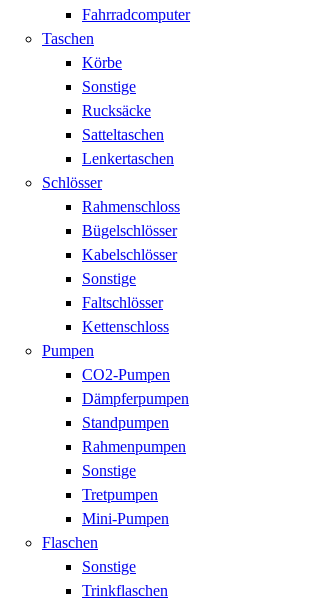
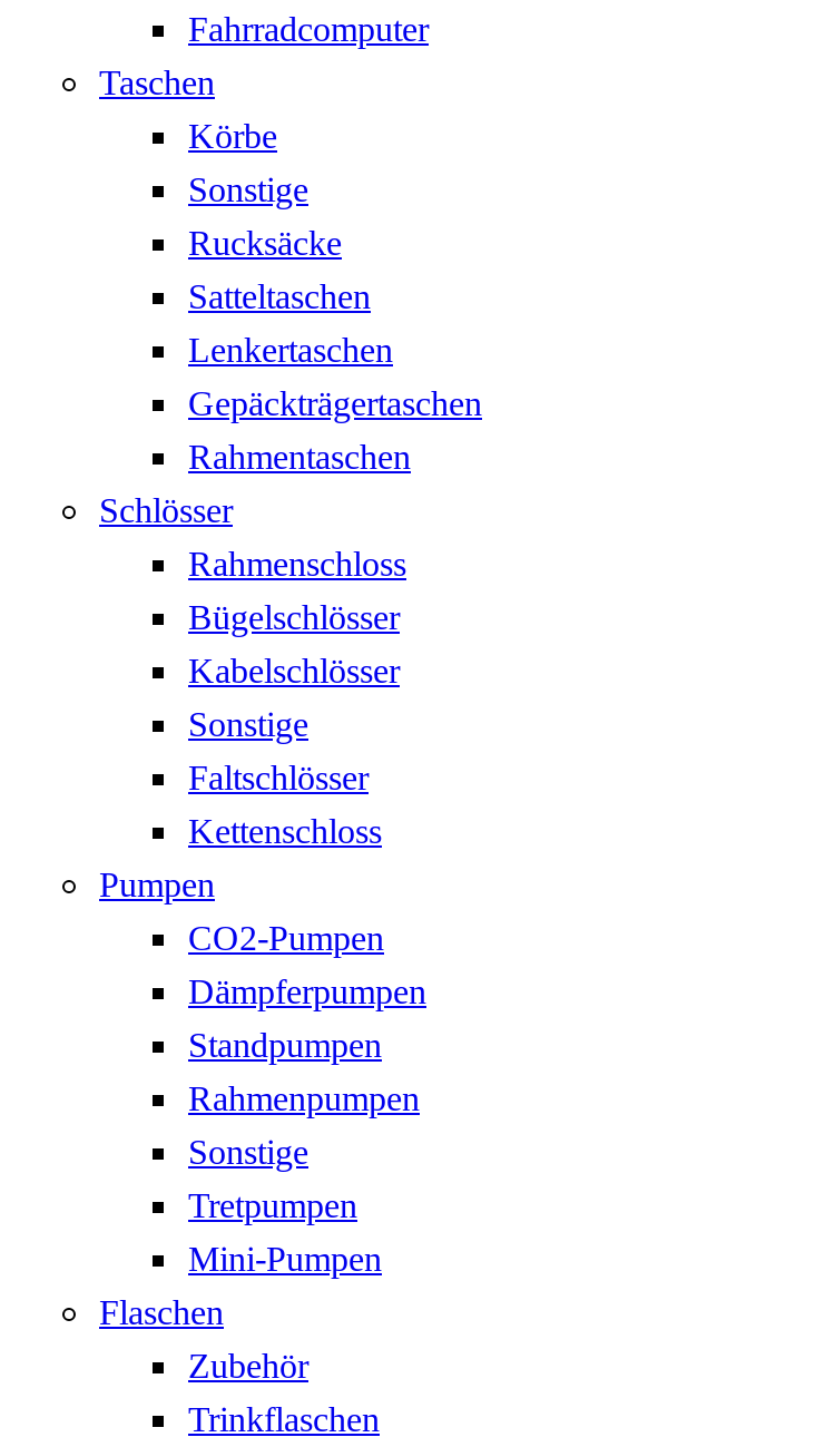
+ Gepäckträgertaschen
+ Rahmentaschen

- Sonstige
+ Zubehör
